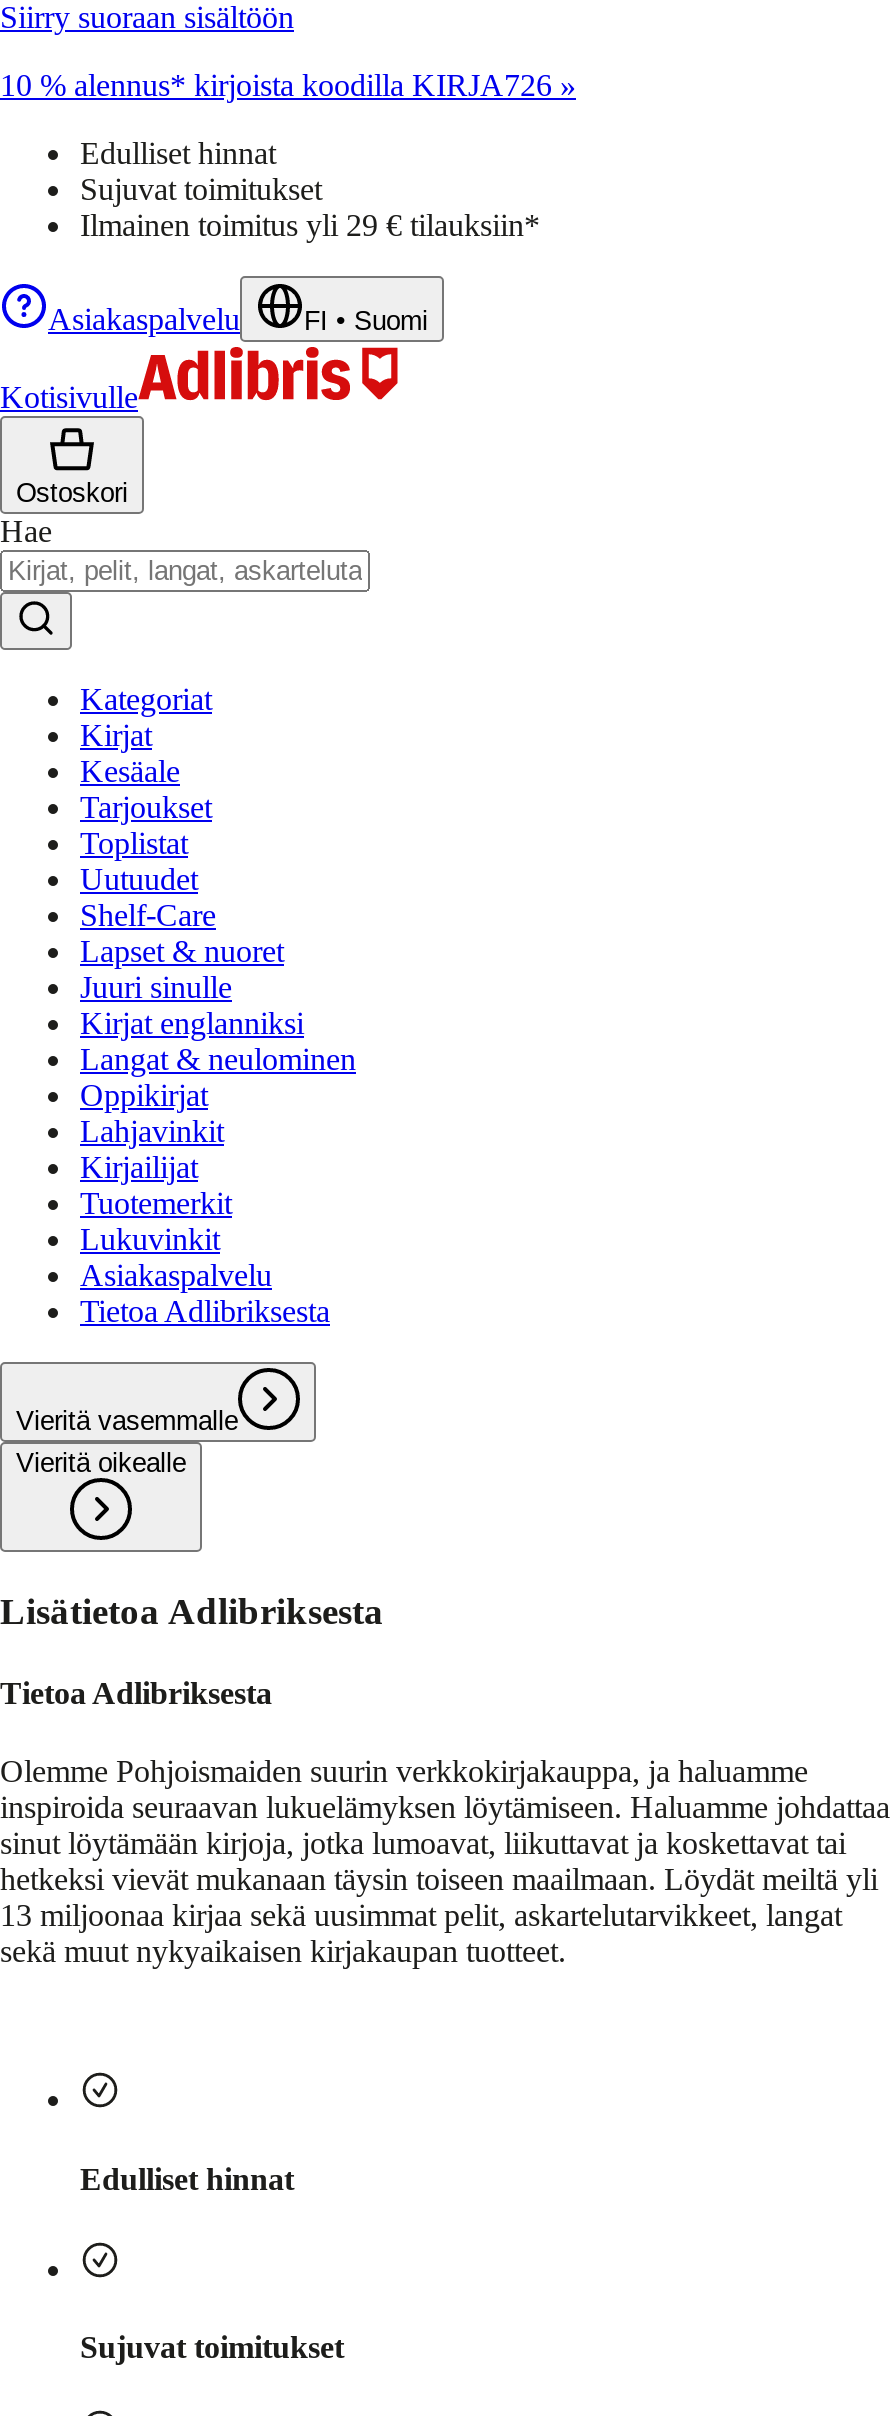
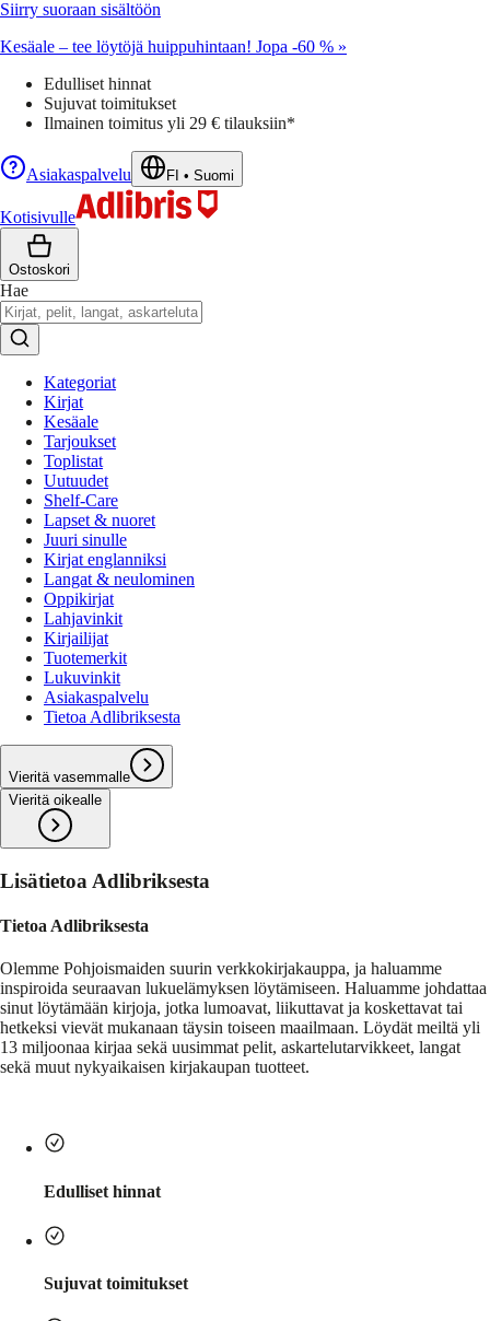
- 10 % alennus* kirjoista koodilla KIRJA726 »
+ Kesäale – tee löytöjä huippuhintaan! Jopa -60 % »
